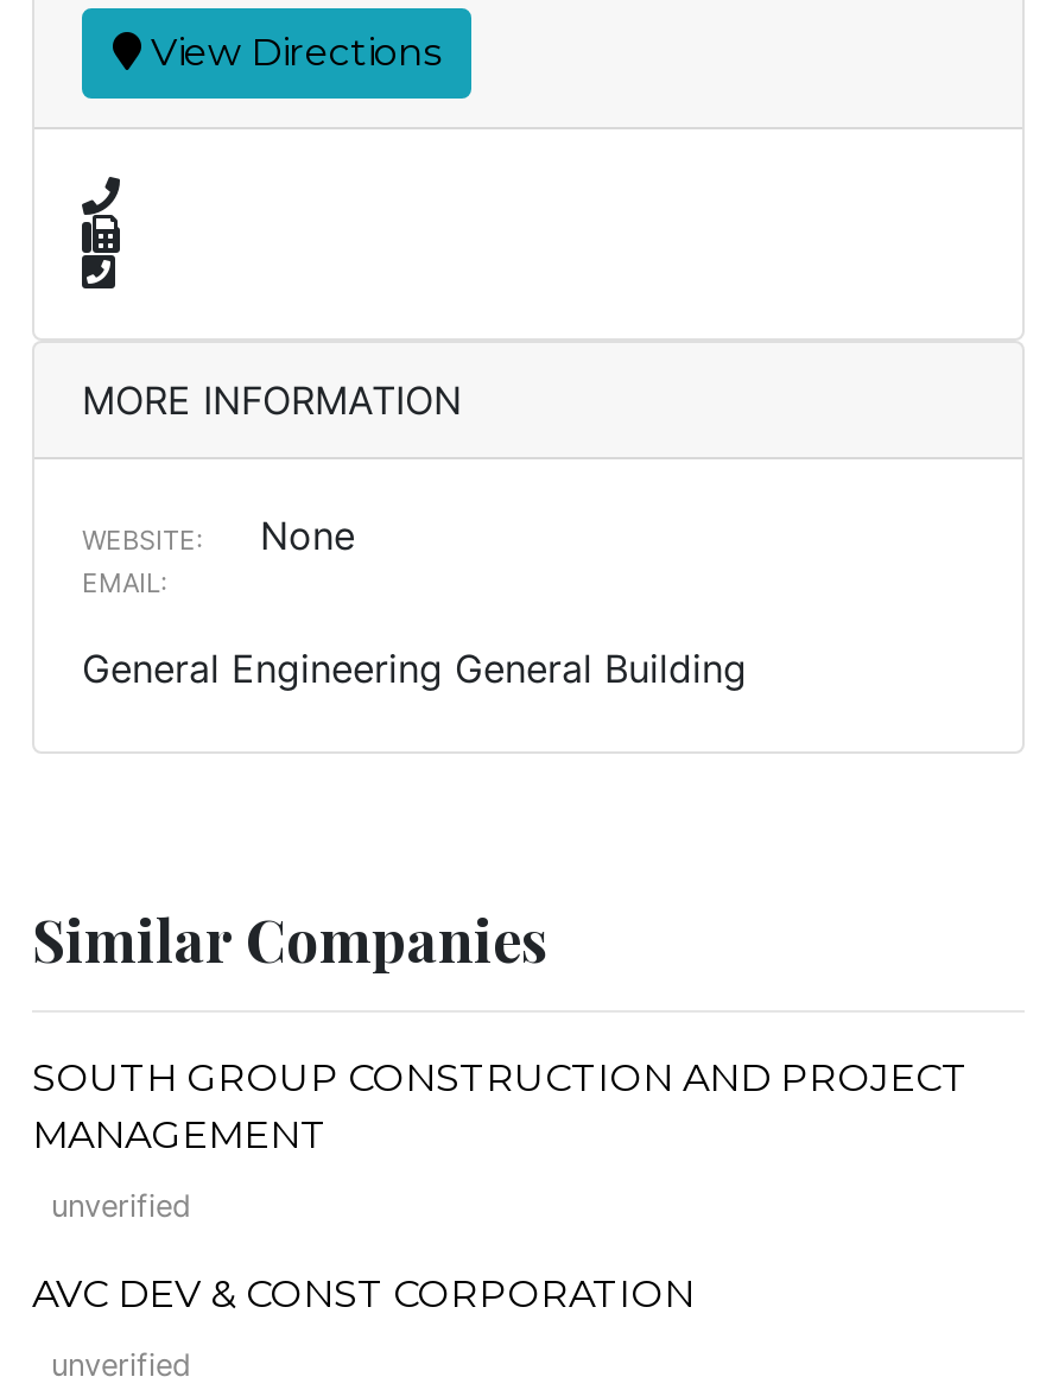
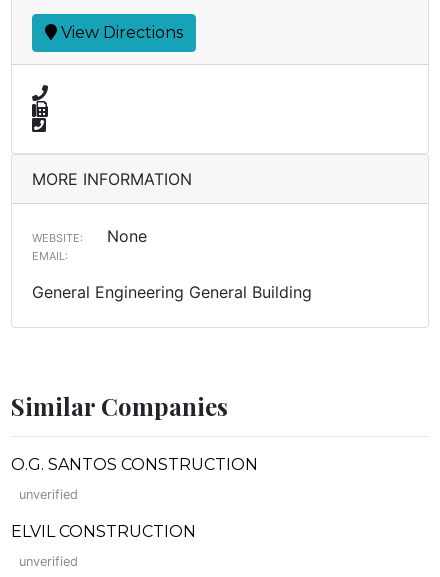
- SOUTH GROUP CONSTRUCTION AND PROJECT
- MANAGEMENT
+ O.G. SANTOS CONSTRUCTION

- AVC DEV & CONST CORPORATION
+ ELVIL CONSTRUCTION
